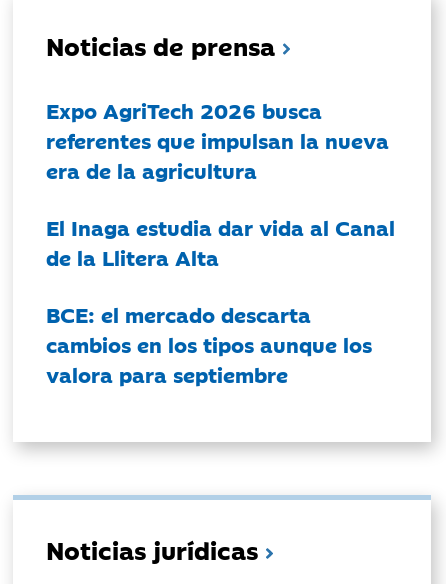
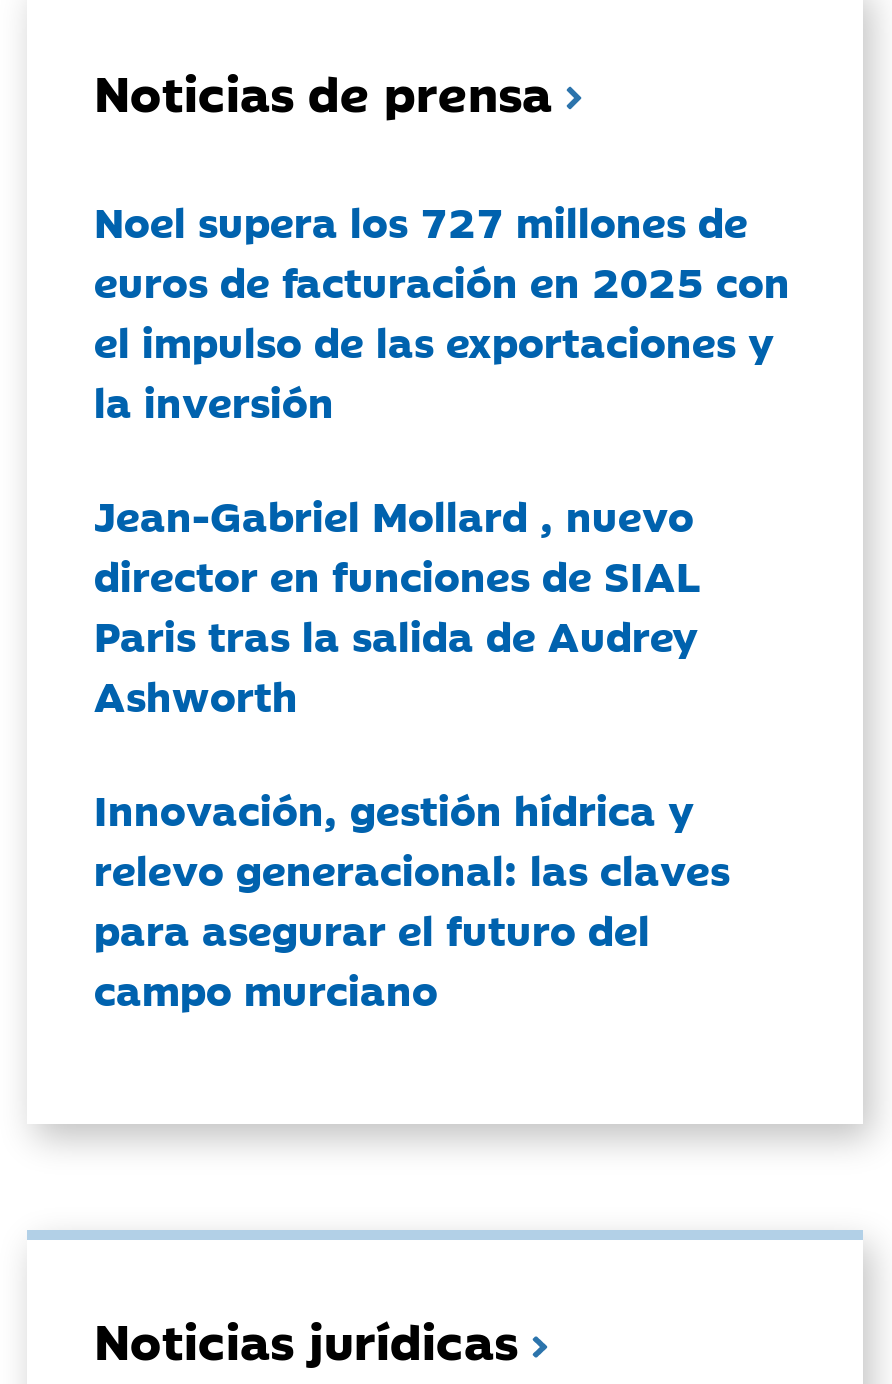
- Expo AgriTech 2026 busca
- referentes que impulsan la nueva
- era de la agricultura
+ Noel supera los 727 millones de
+ euros de facturación en 2025 con
+ el impulso de las exportaciones y
+ la inversión

- El Inaga estudia dar vida al Canal
- de la Llitera Alta
+ Jean-Gabriel Mollard , nuevo
+ director en funciones de SIAL
+ Paris tras la salida de Audrey
+ Ashworth

- BCE: el mercado descarta
- cambios en los tipos aunque los
- valora para septiembre
+ Innovación, gestión hídrica y
+ relevo generacional: las claves
+ para asegurar el futuro del
+ campo murciano
